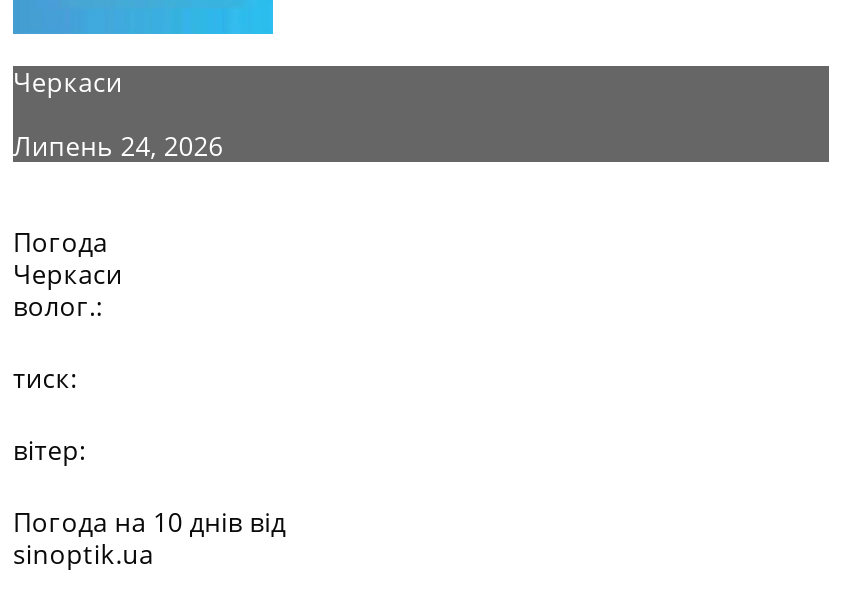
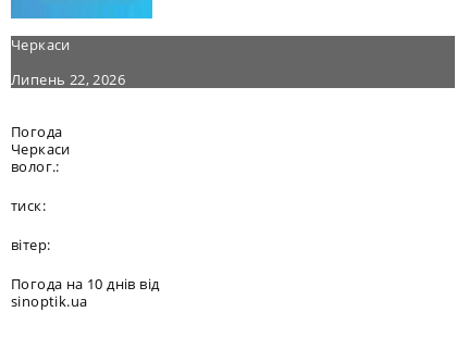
- Липень 24, 2026
+ Липень 22, 2026
